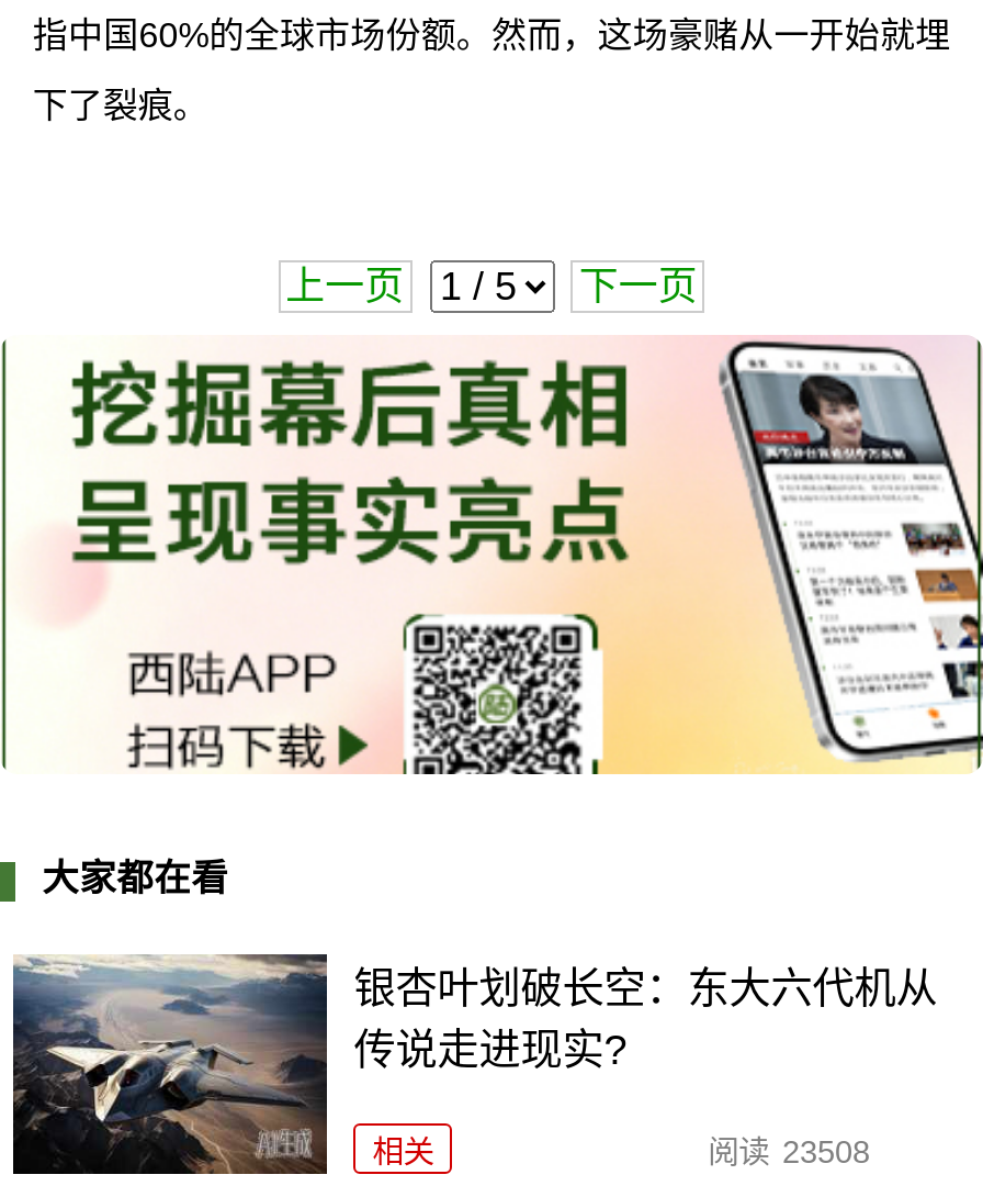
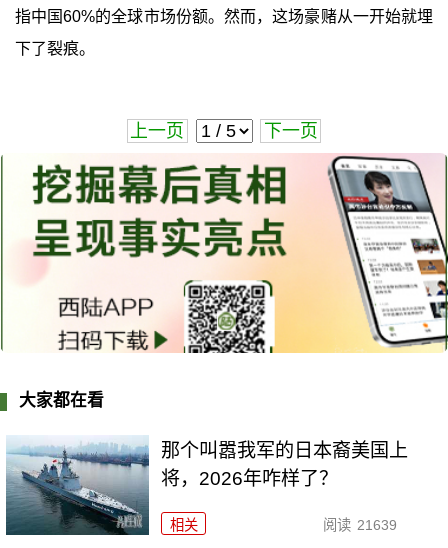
- [image]
- 银杏叶划破长空：东大六代机从
- 传说走进现实?
+ [image]
+ 那个叫嚣我军的日本裔美国上
+ 将，2026年咋样了？

- 阅读 23508
+ 阅读 21639
